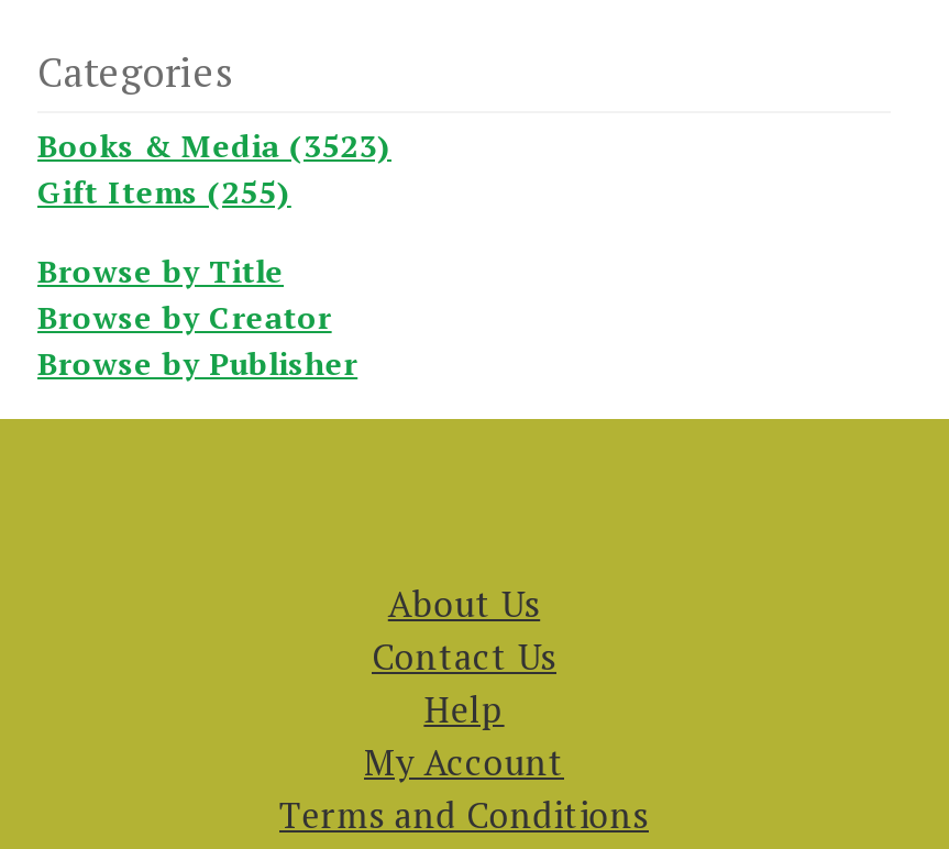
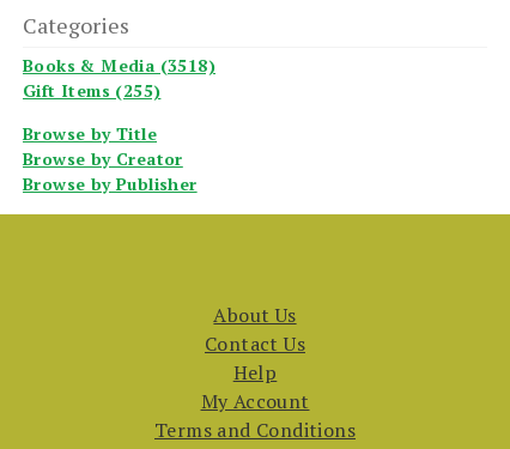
- Books & Media (3523)
+ Books & Media (3518)
